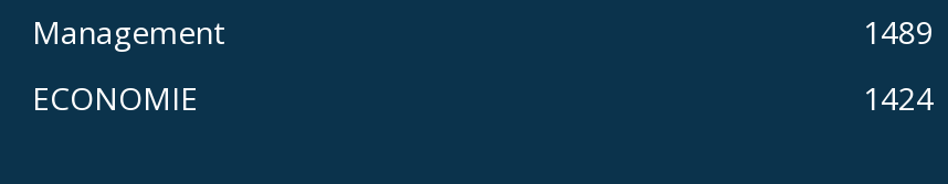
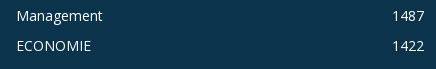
- 1489
+ 1487

- 1424
+ 1422
